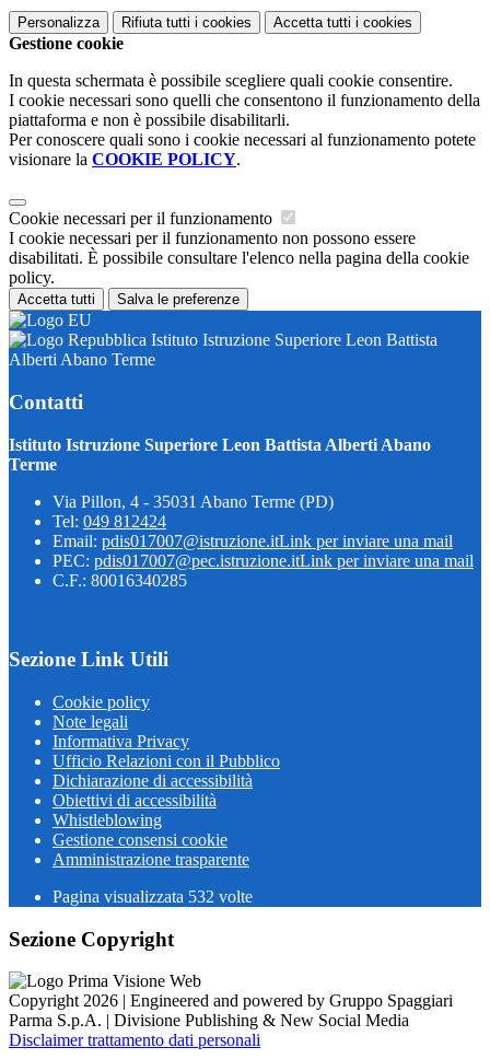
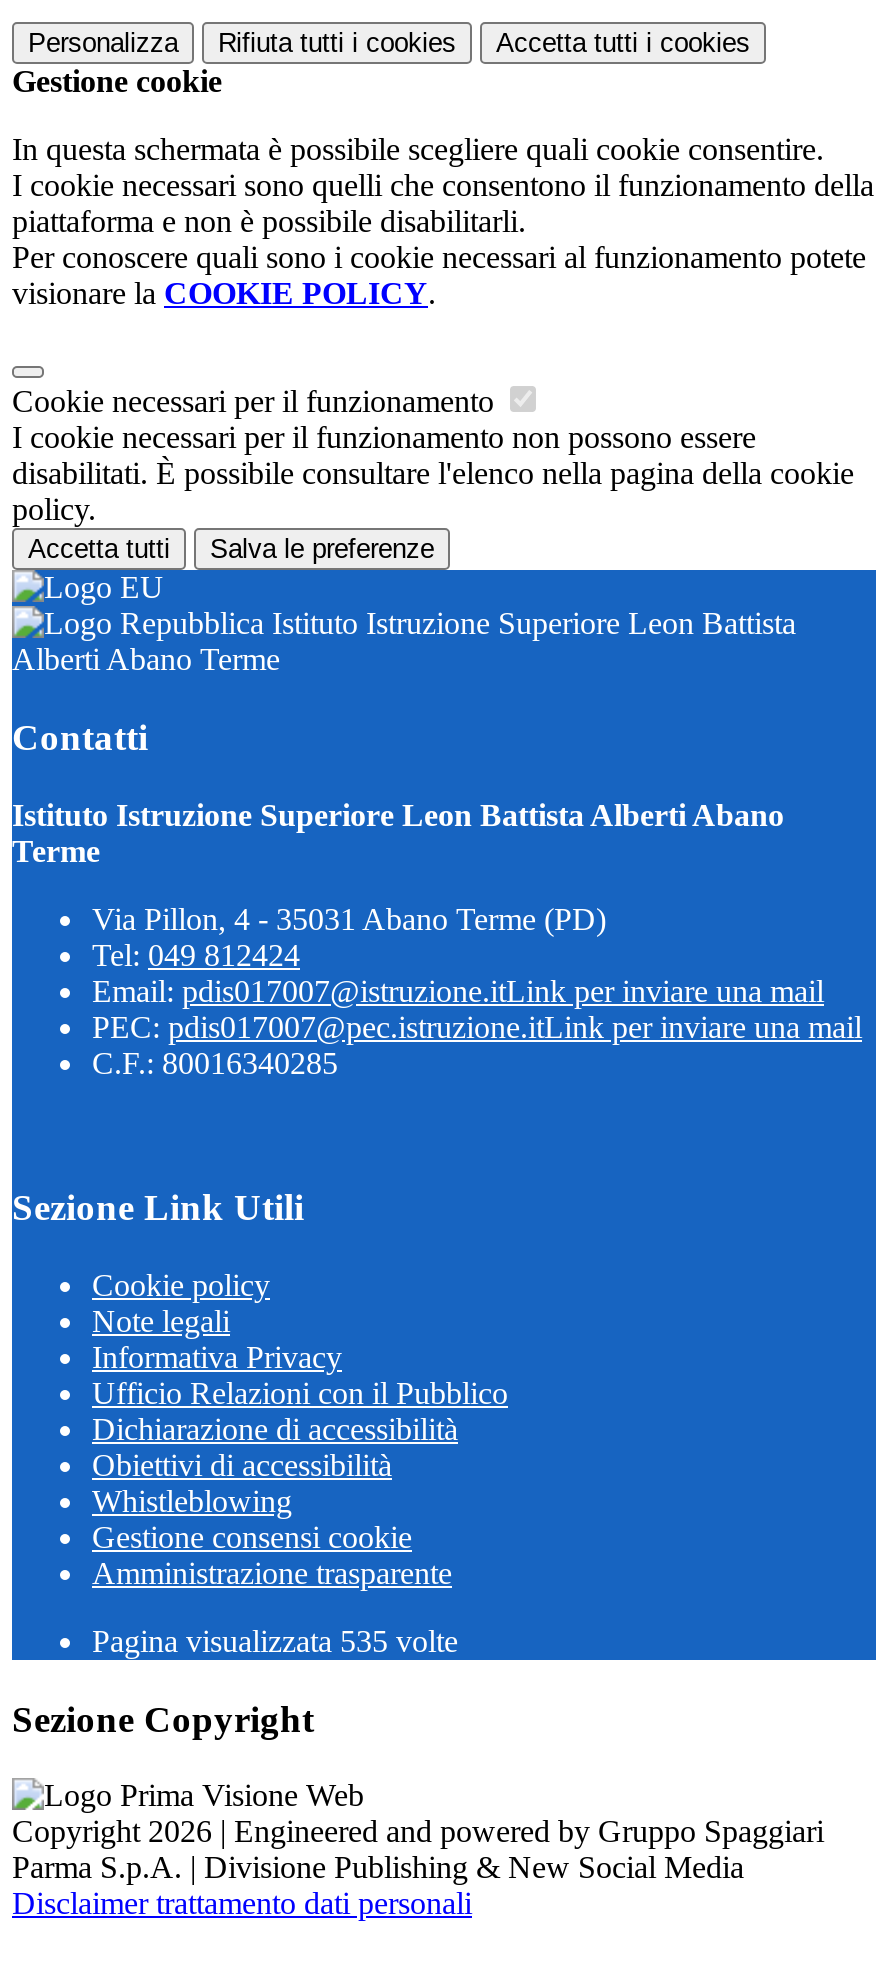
- Pagina visualizzata 532 volte
+ Pagina visualizzata 535 volte
